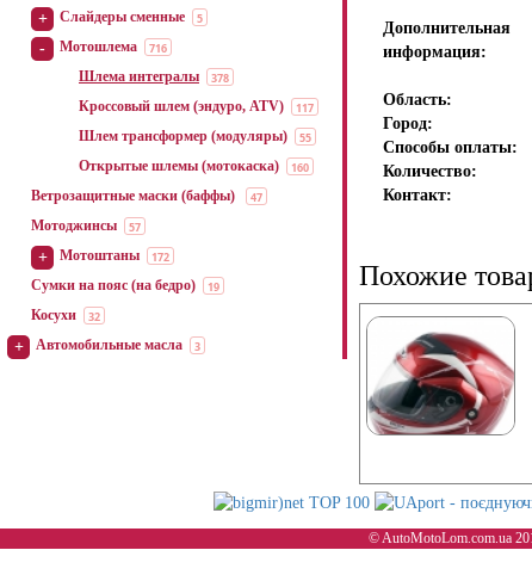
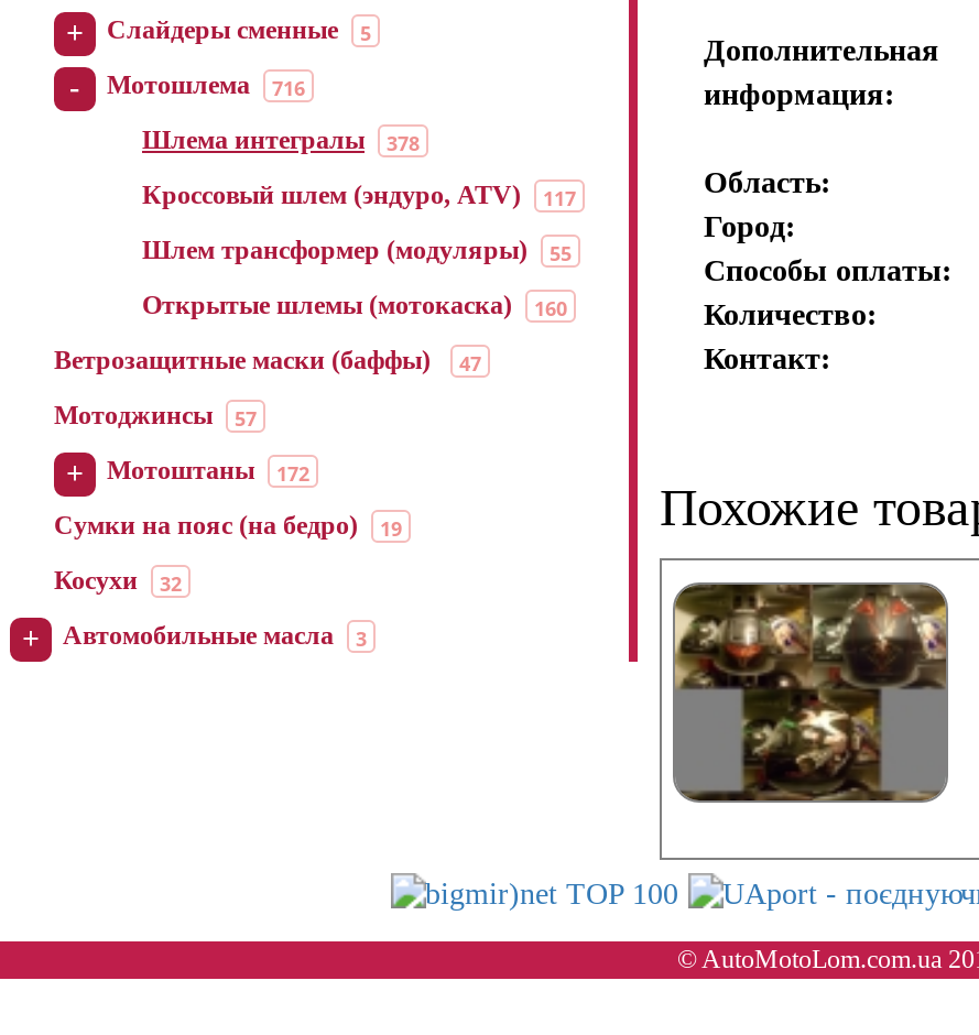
- [image]
+ [image]
